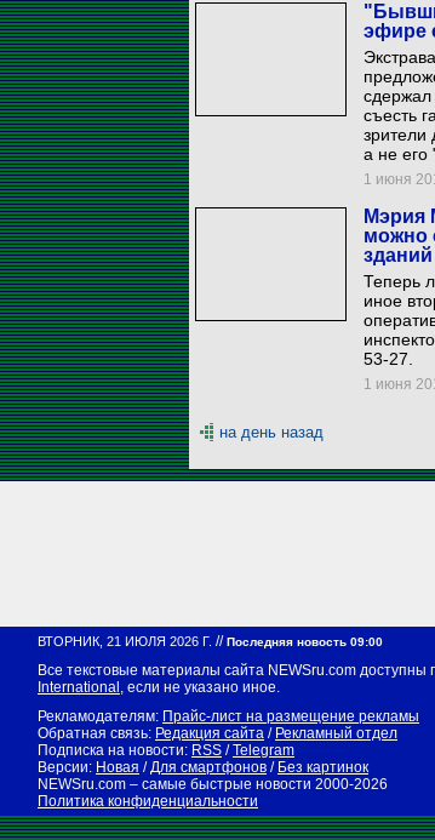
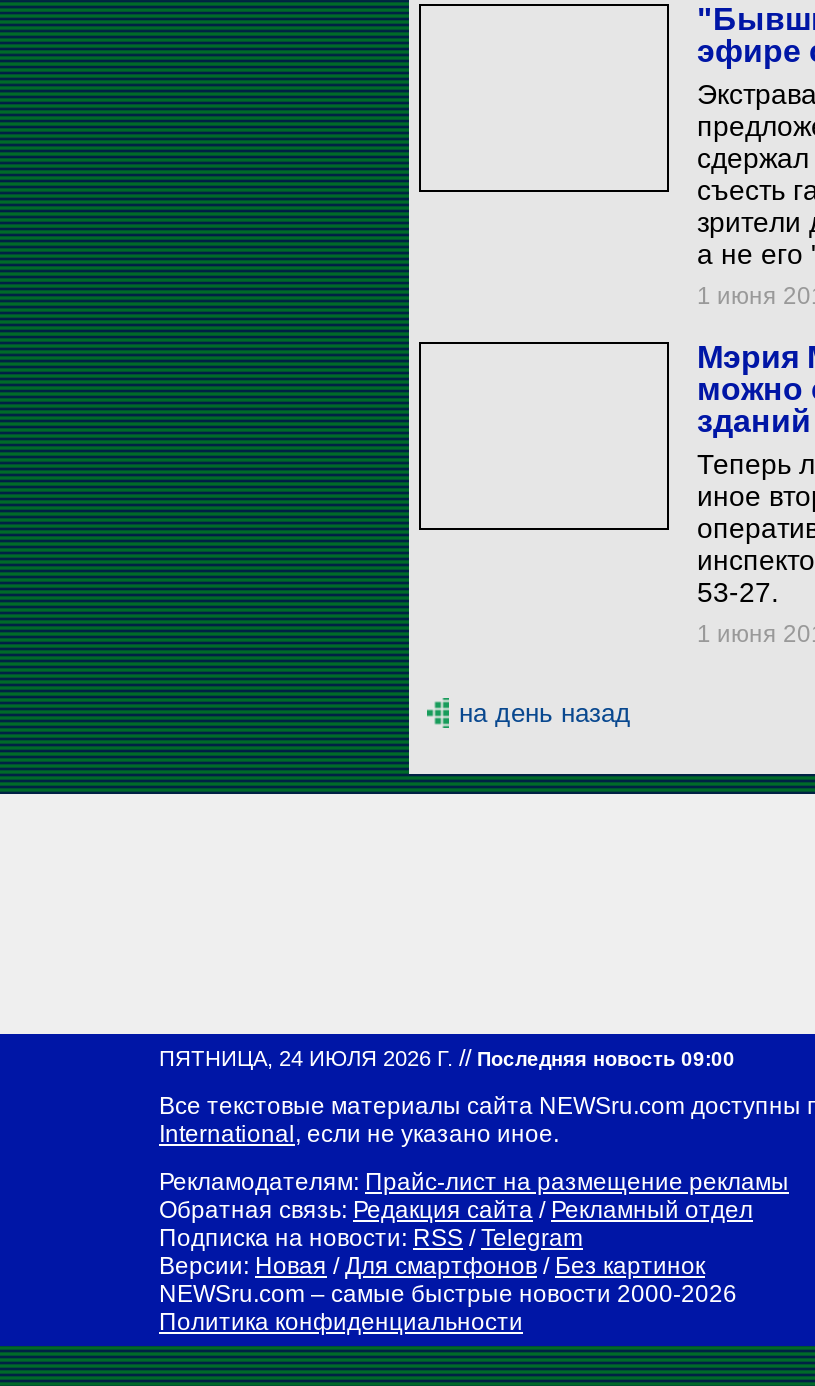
- ВТОРНИК, 21 ИЮЛЯ 2026 Г. // Последняя новость 09:00
+ ПЯТНИЦА, 24 ИЮЛЯ 2026 Г. // Последняя новость 09:00
